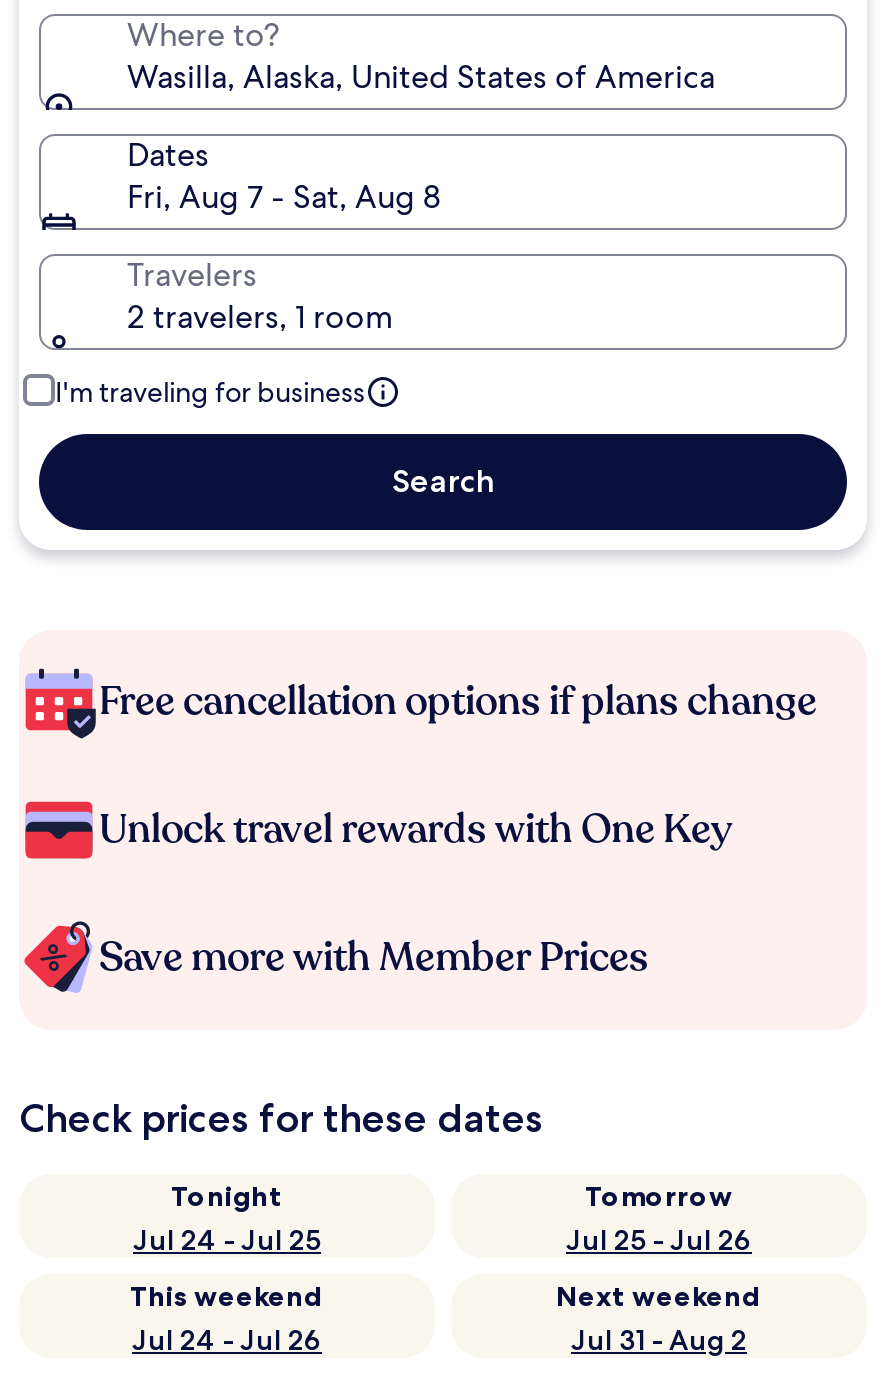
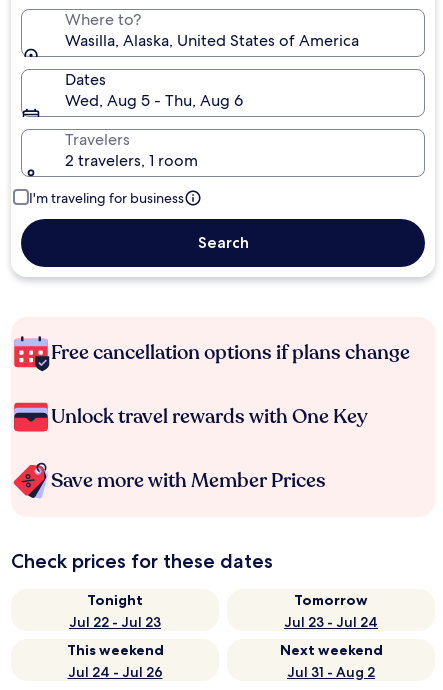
- Fri, Aug 7 - Sat, Aug 8
+ Wed, Aug 5 - Thu, Aug 6

- Jul 24 - Jul 25
+ Jul 22 - Jul 23

- Jul 25 - Jul 26
+ Jul 23 - Jul 24
